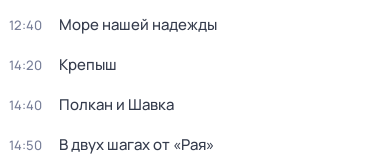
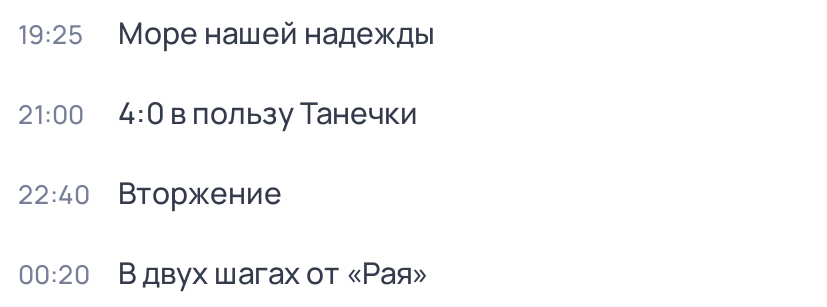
- 12:40 Море нашей надежды
+ 19:25 Море нашей надежды

- 14:20
- Крепыш
+ 21:00
+ 4:0 в пользу Танечки

- 14:40
- Полкан и Шавка
+ 22:40
+ Вторжение

- 14:50 В двух шагах от «Рая»
+ 00:20 В двух шагах от «Рая»
